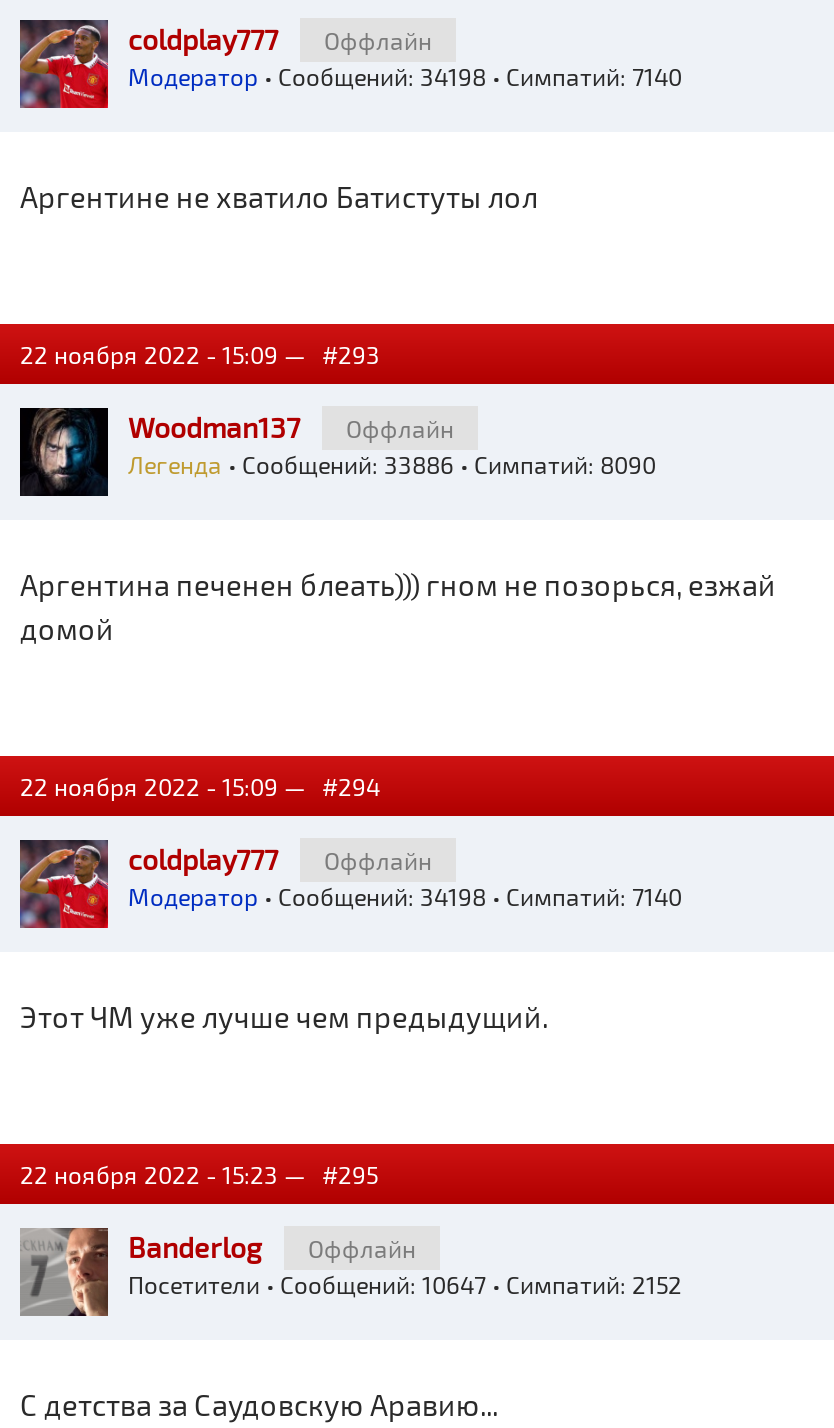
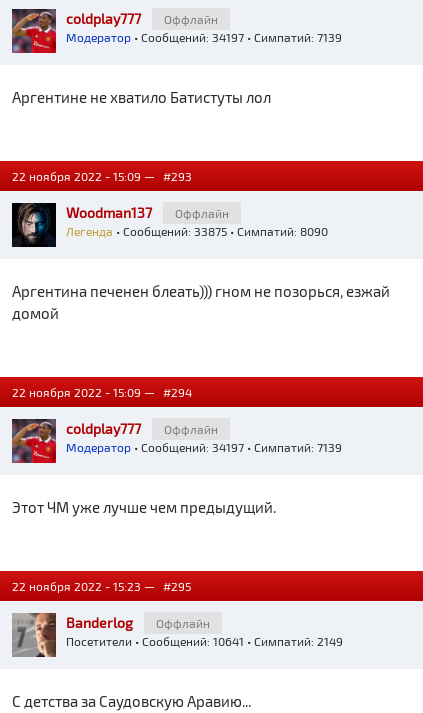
- Модератор • Сообщений: 34198 • Симпатий: 7140
+ Модератор • Сообщений: 34197 • Симпатий: 7139

- Легенда • Сообщений: 33886 • Симпатий: 8090
+ Легенда • Сообщений: 33875 • Симпатий: 8090

- Модератор • Сообщений: 34198 • Симпатий: 7140
+ Модератор • Сообщений: 34197 • Симпатий: 7139

- Посетители • Сообщений: 10647 • Симпатий: 2152
+ Посетители • Сообщений: 10641 • Симпатий: 2149
